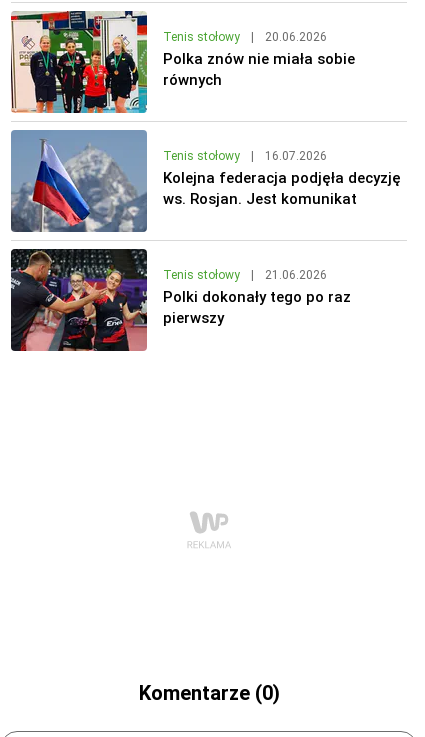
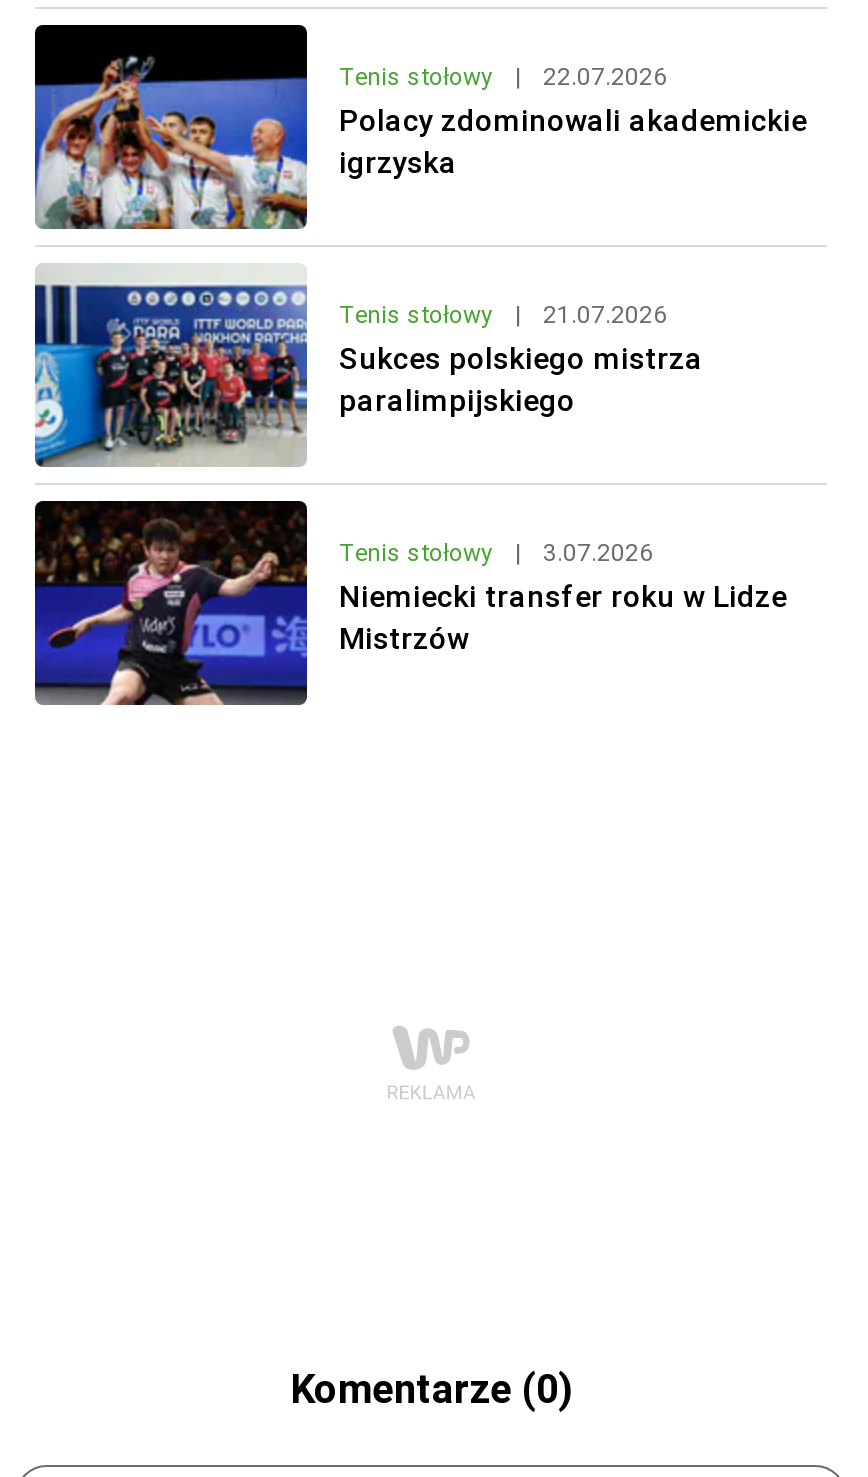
- [image]
- 20.06.2026
- Polka znów nie miała sobie
- równych
+ [image]
+ 22.07.2026
+ Polacy zdominowali akademickie
+ igrzyska

- [image]
- 16.07.2026
- Kolejna federacja podjęła decyzję
- ws. Rosjan. Jest komunikat
+ [image]
+ 21.07.2026
+ Sukces polskiego mistrza
+ paralimpijskiego

- [image]
- 21.06.2026
- Polki dokonały tego po raz
- pierwszy
+ [image]
+ 3.07.2026
+ Niemiecki transfer roku w Lidze
+ Mistrzów
